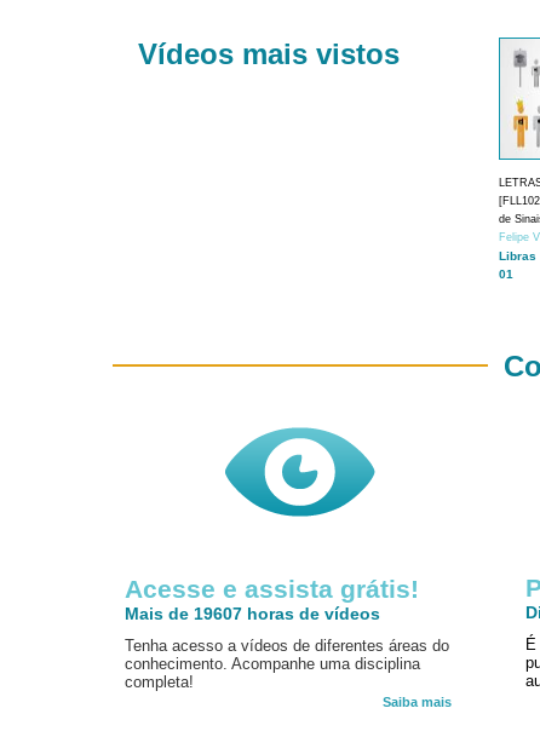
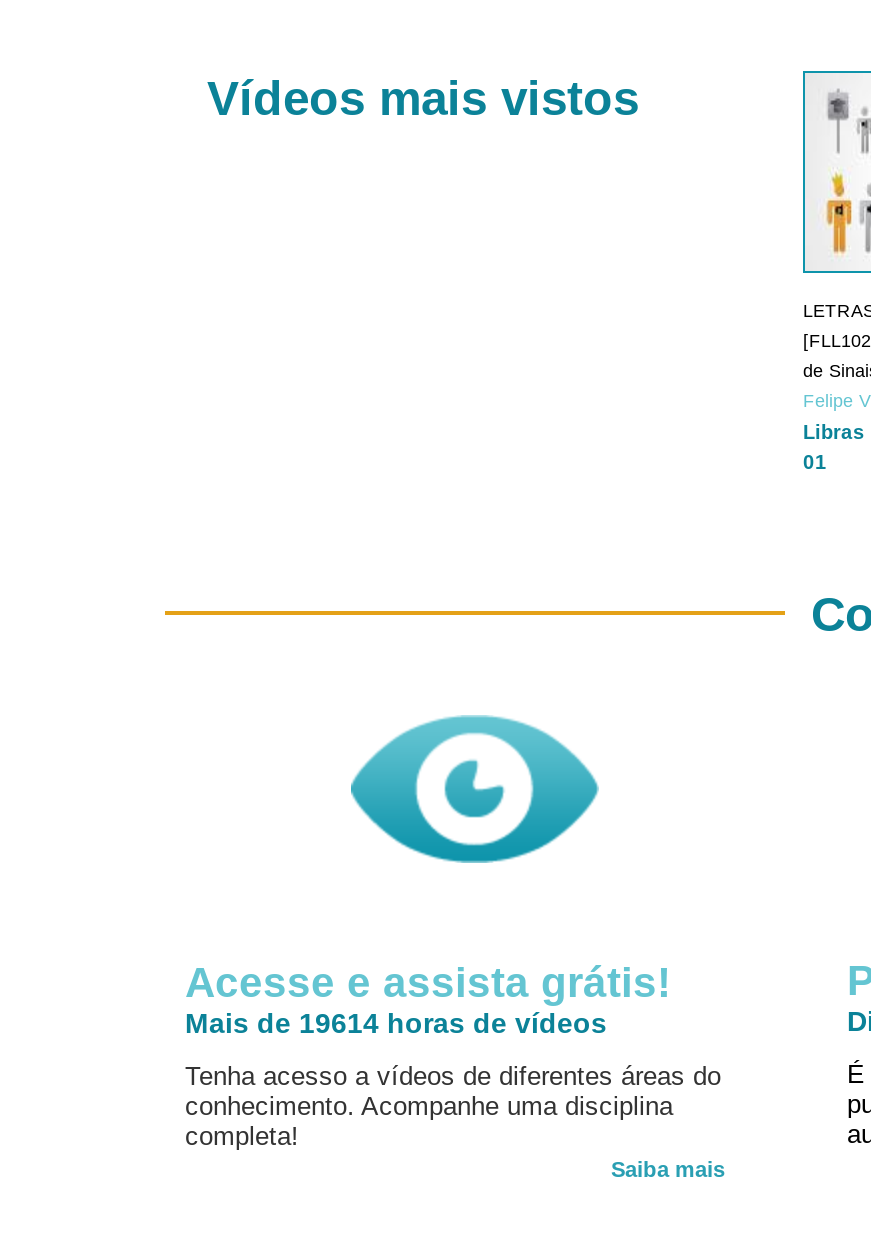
- Mais de 19607 horas de vídeos
+ Mais de 19614 horas de vídeos
